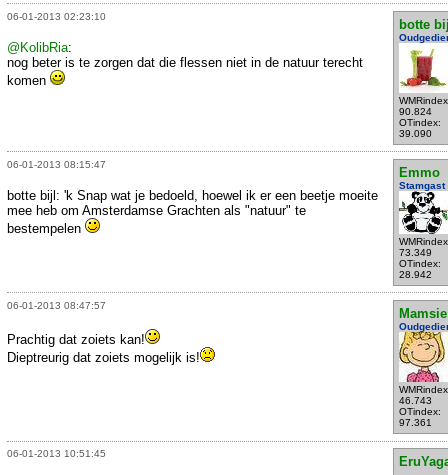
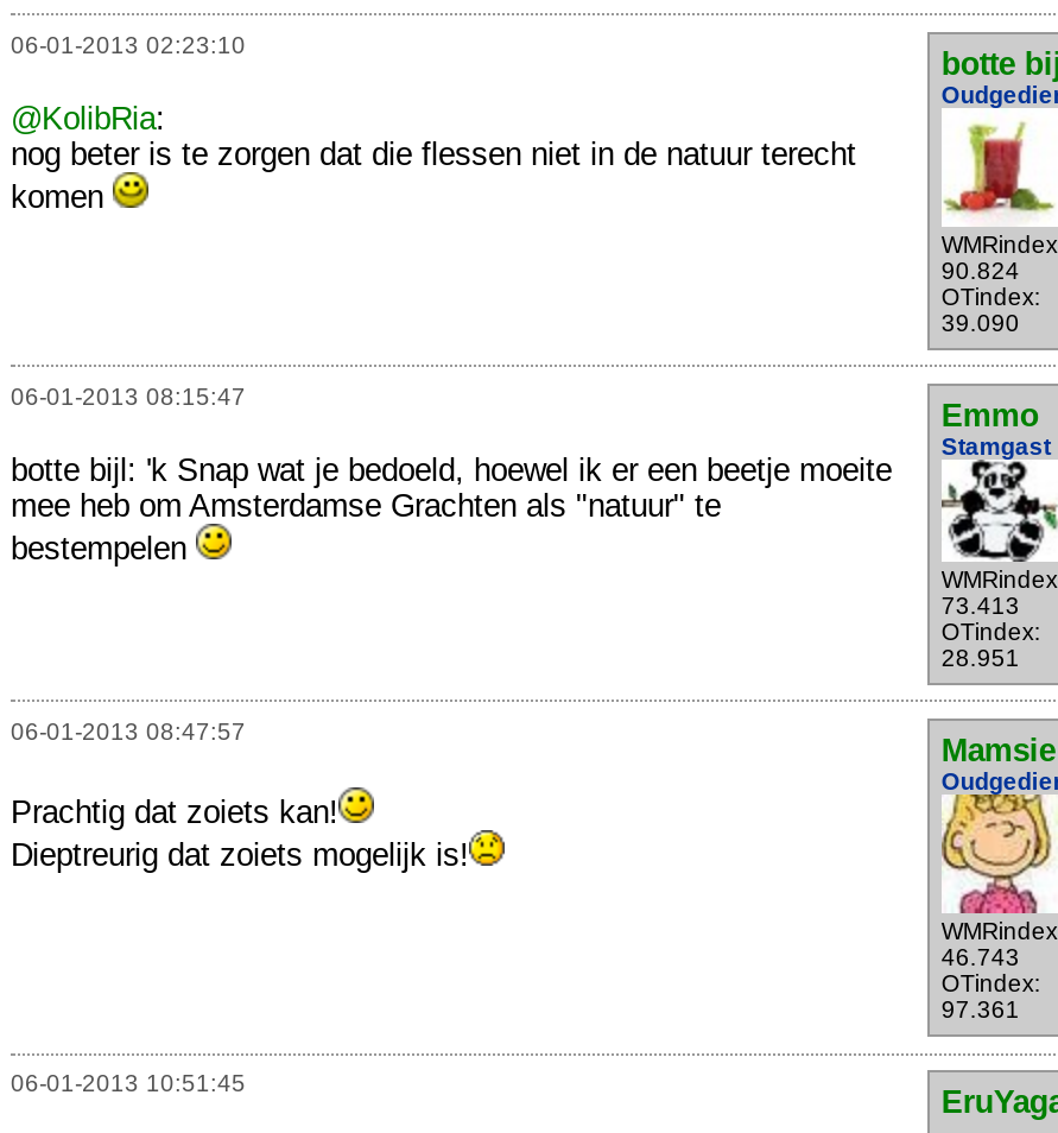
- 73.349
+ 73.413

- 28.942
+ 28.951
